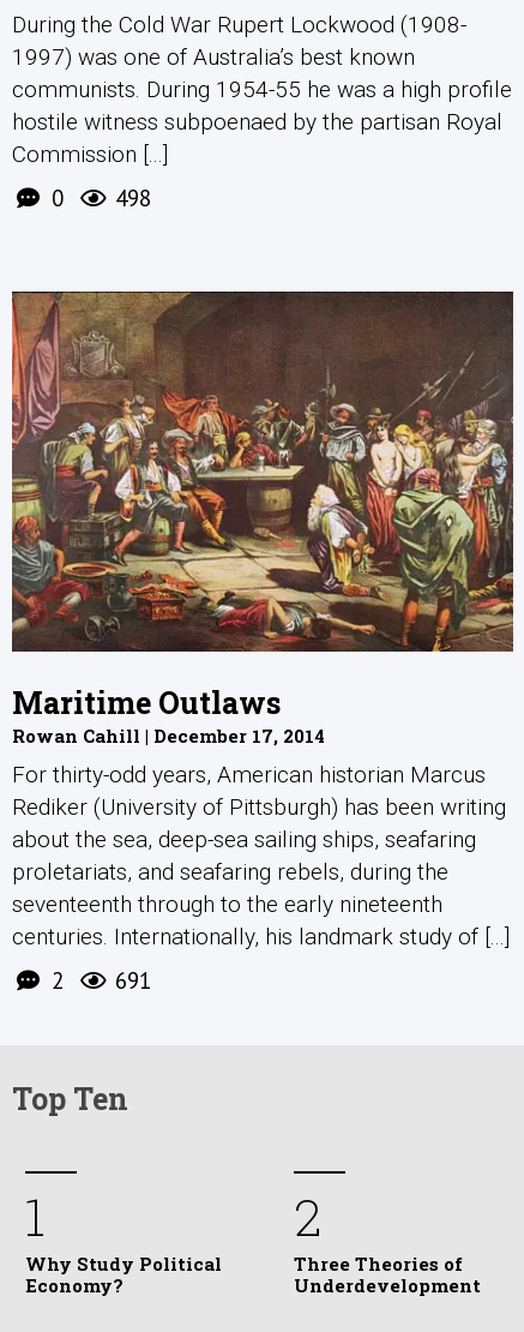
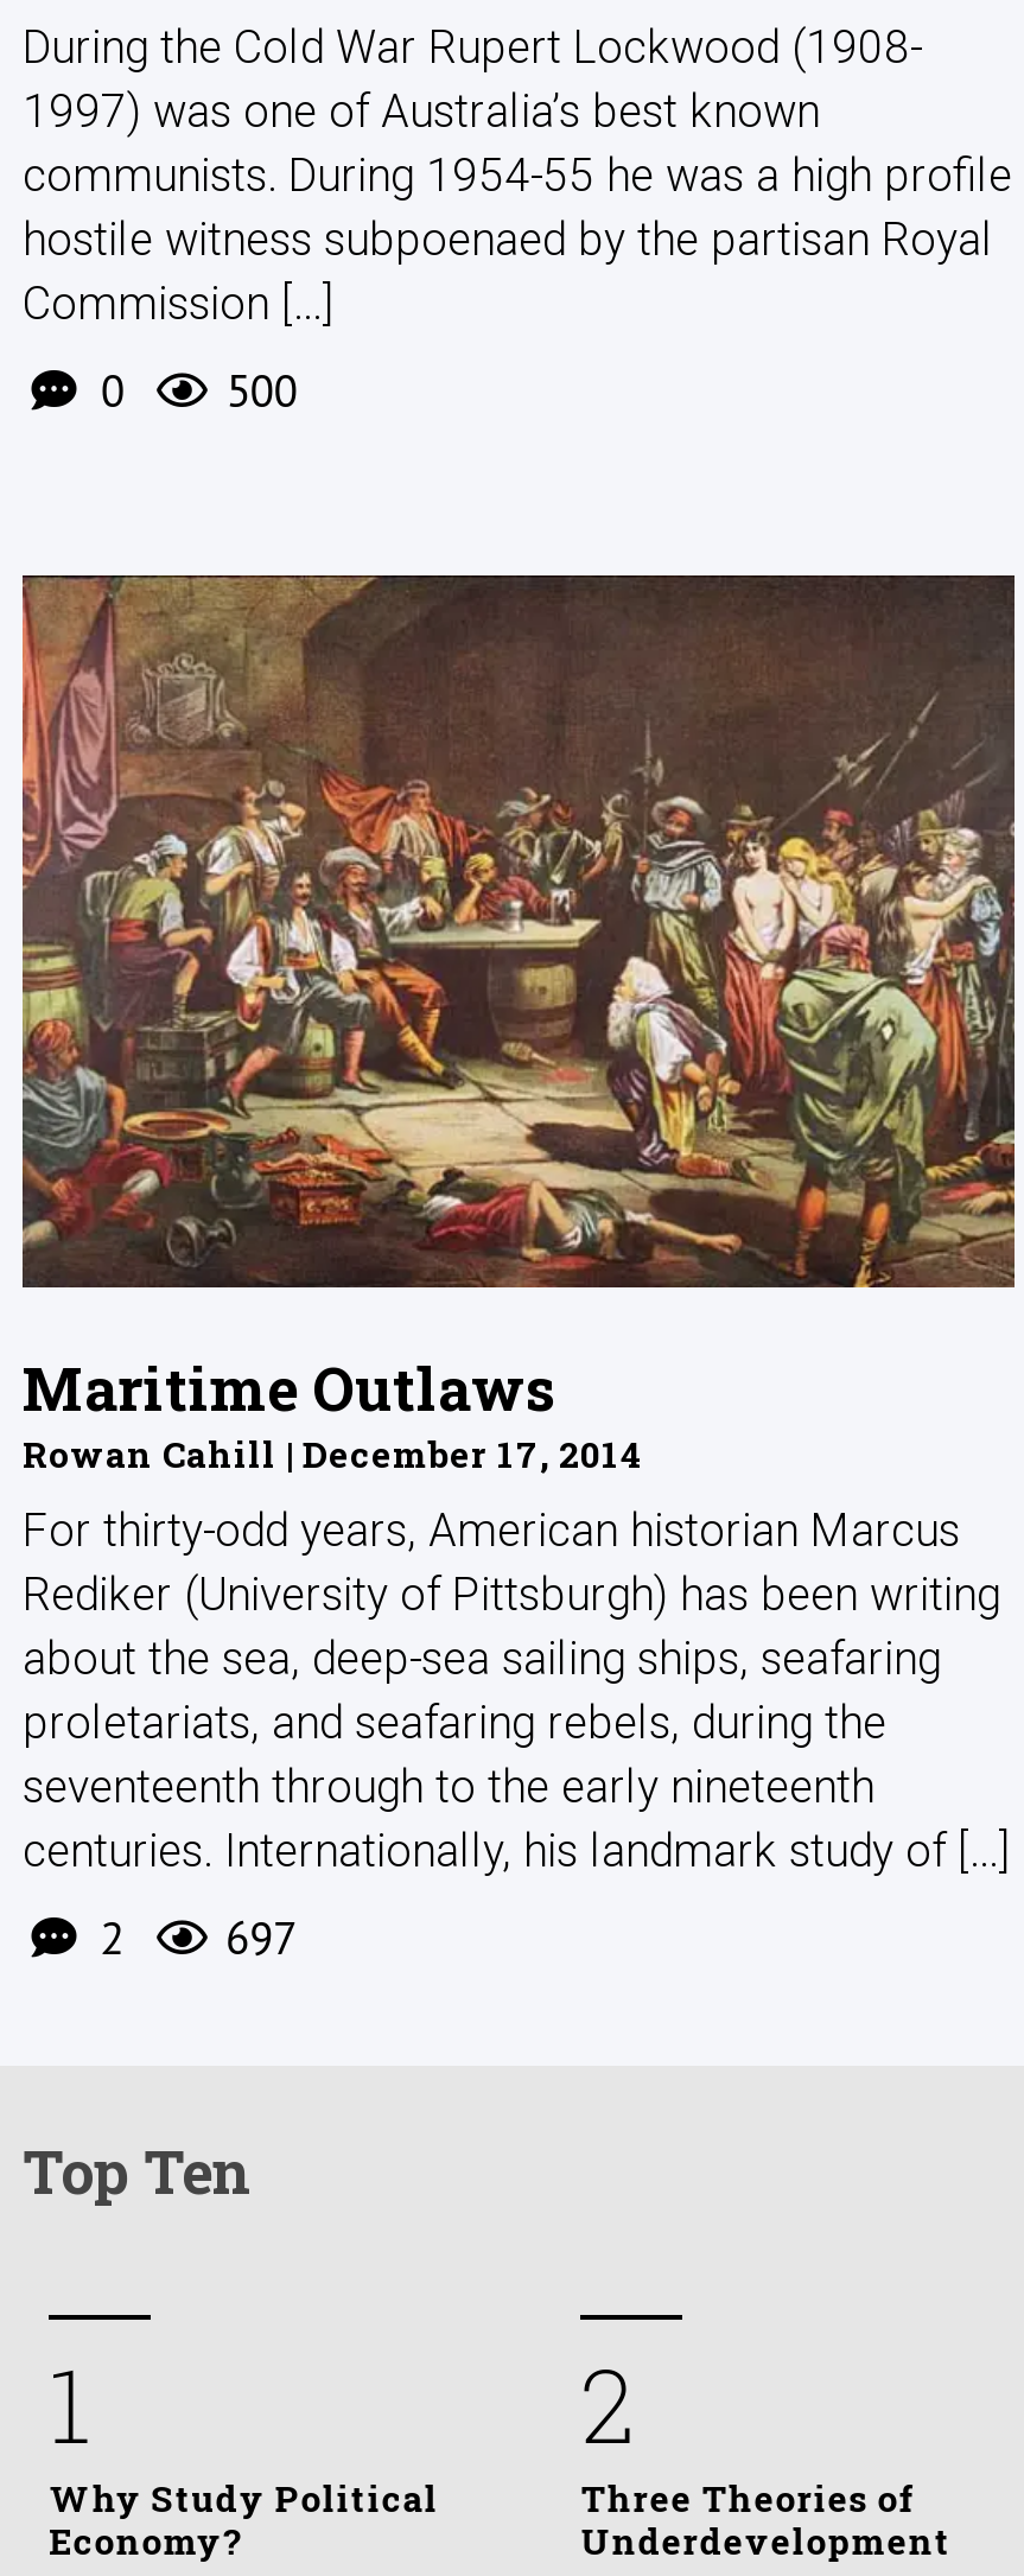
- 0 498
+ 0 500

- 2 691
+ 2 697
